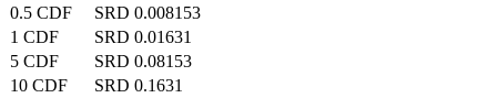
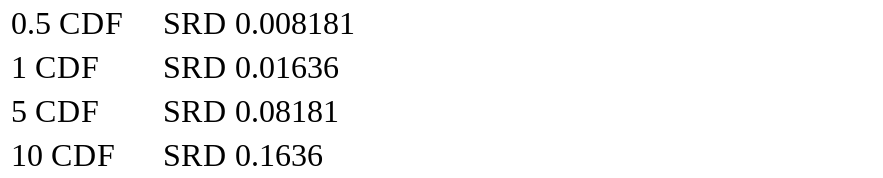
- 0.5 CDF SRD 0.008153
+ 0.5 CDF SRD 0.008181

- 1 CDF SRD 0.01631
+ 1 CDF SRD 0.01636

- 5 CDF SRD 0.08153
+ 5 CDF SRD 0.08181

- 10 CDF SRD 0.1631
+ 10 CDF SRD 0.1636
